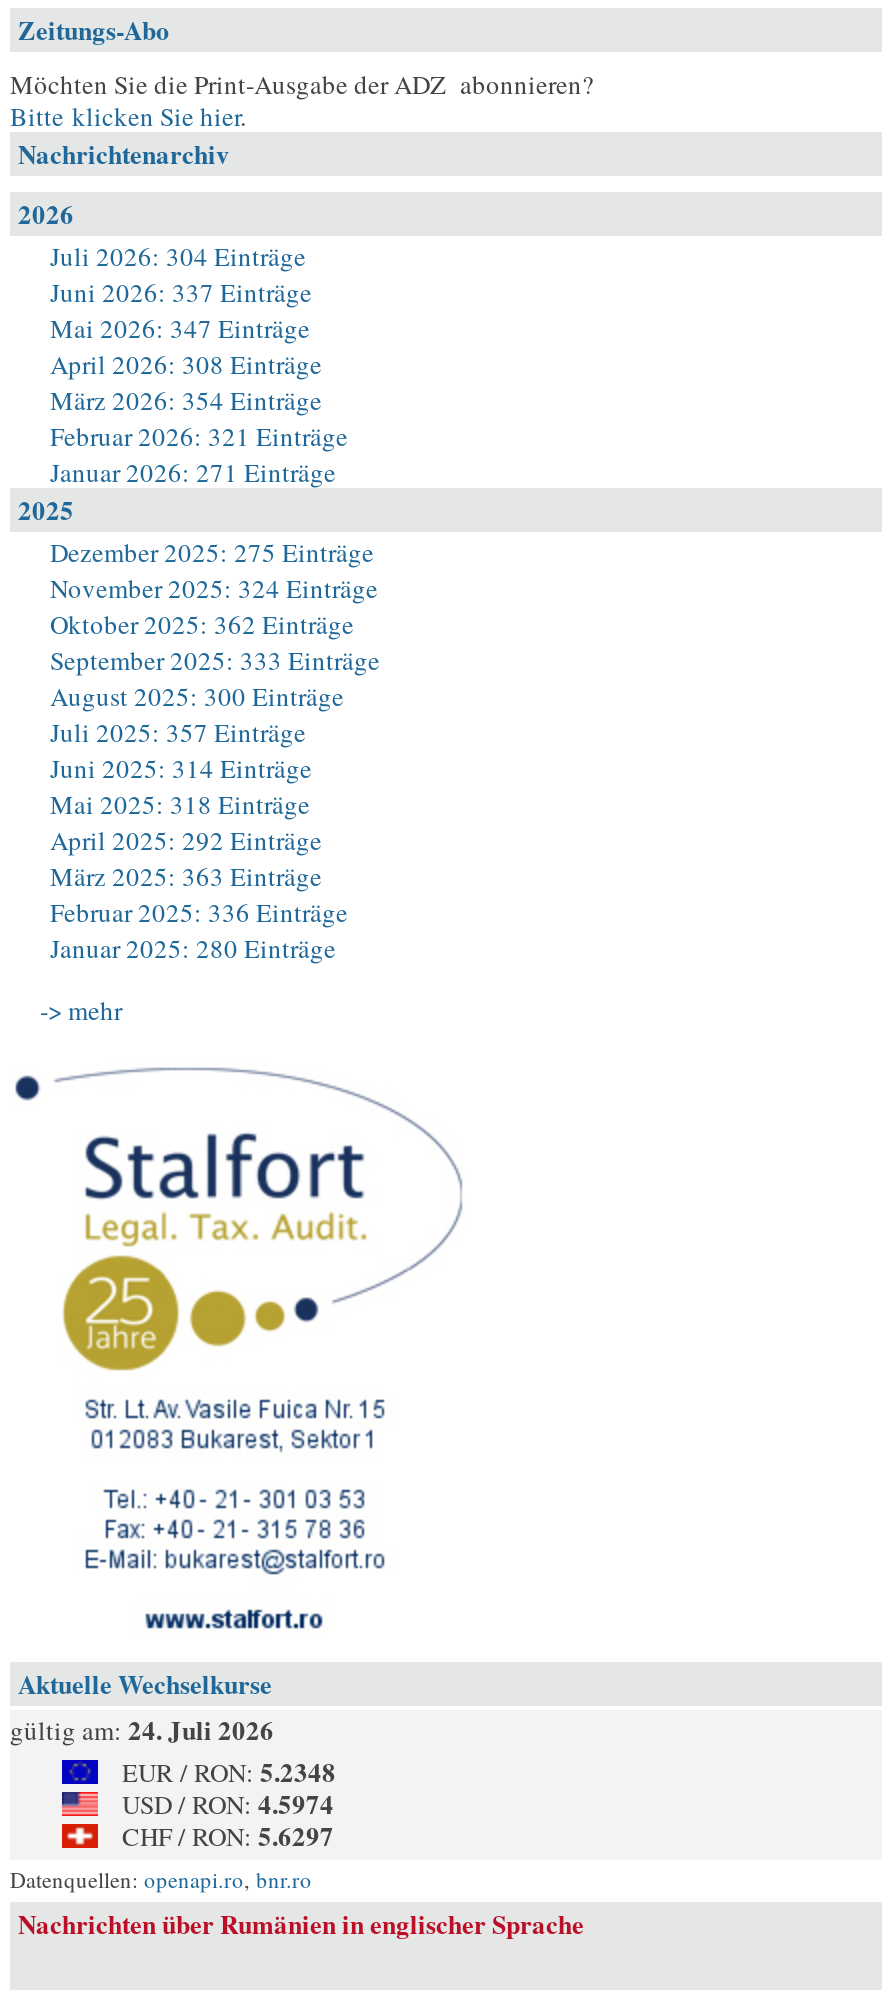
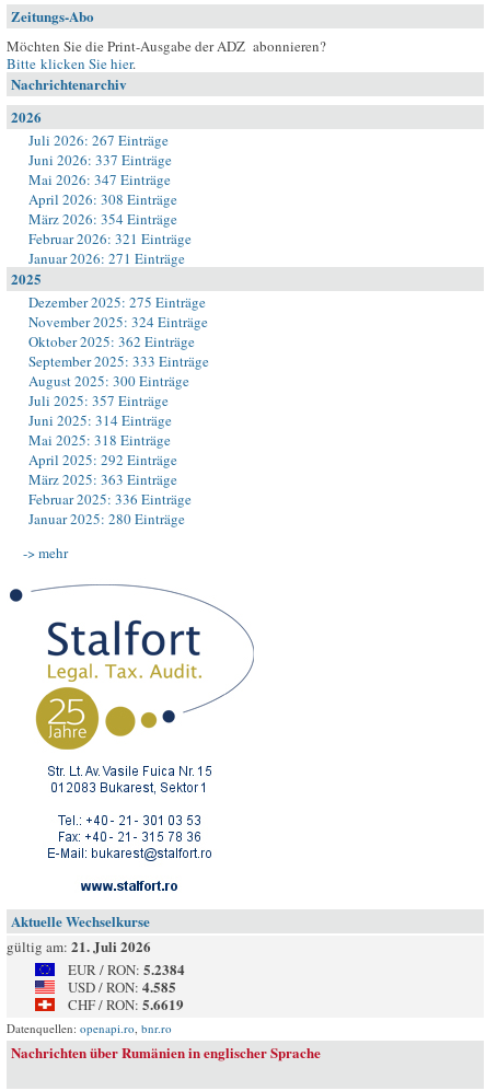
- Juli 2026: 304 Einträge
+ Juli 2026: 267 Einträge

- gültig am: 24. Juli 2026
+ gültig am: 21. Juli 2026

- EUR / RON: 5.2348
+ EUR / RON: 5.2384

- USD / RON: 4.5974
+ USD / RON: 4.585

- CHF / RON: 5.6297
+ CHF / RON: 5.6619
